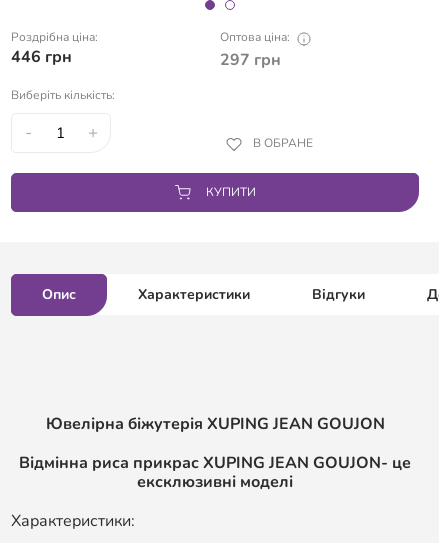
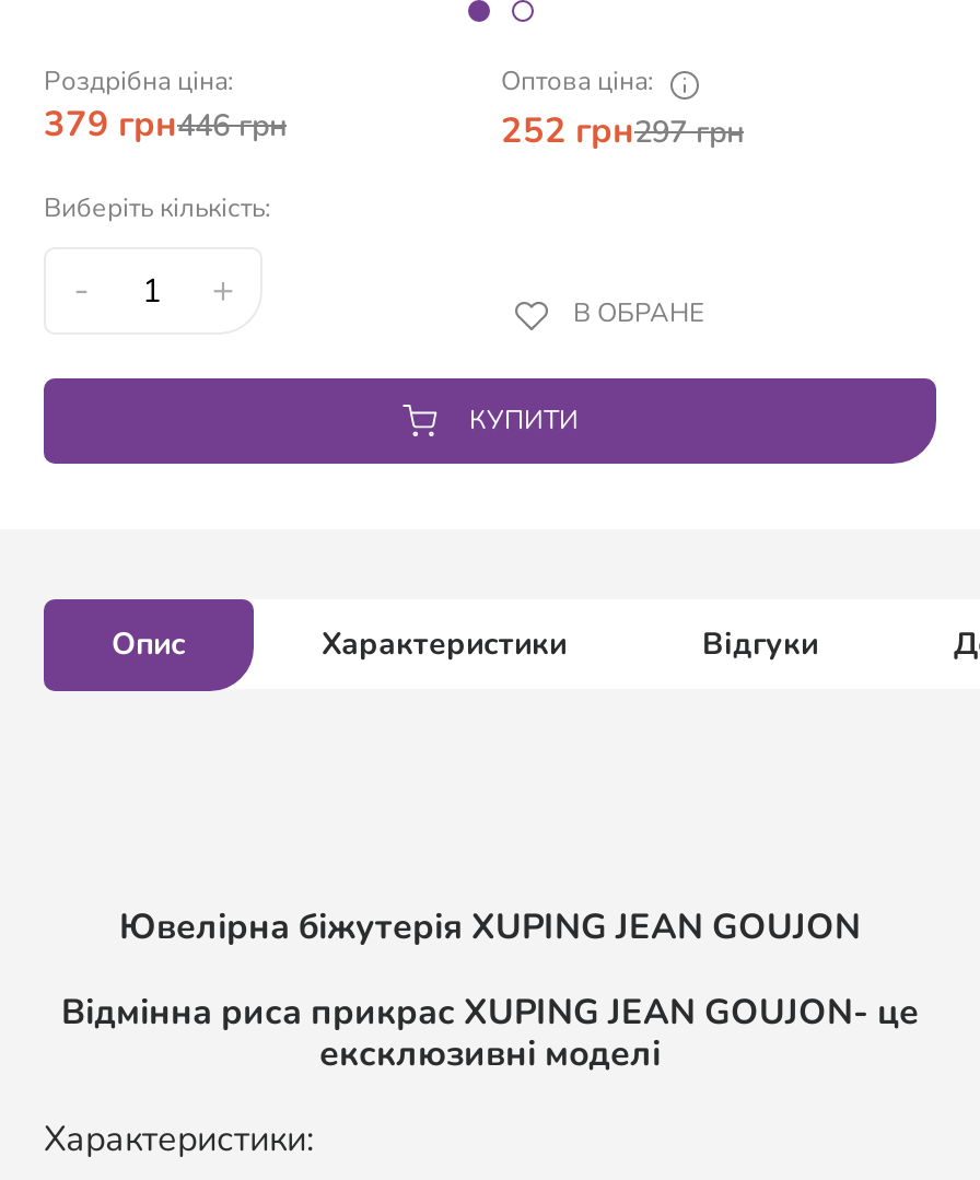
- 446 грн
+ 379 грн446грн

- 297 грн
+ 252 грн297грн
